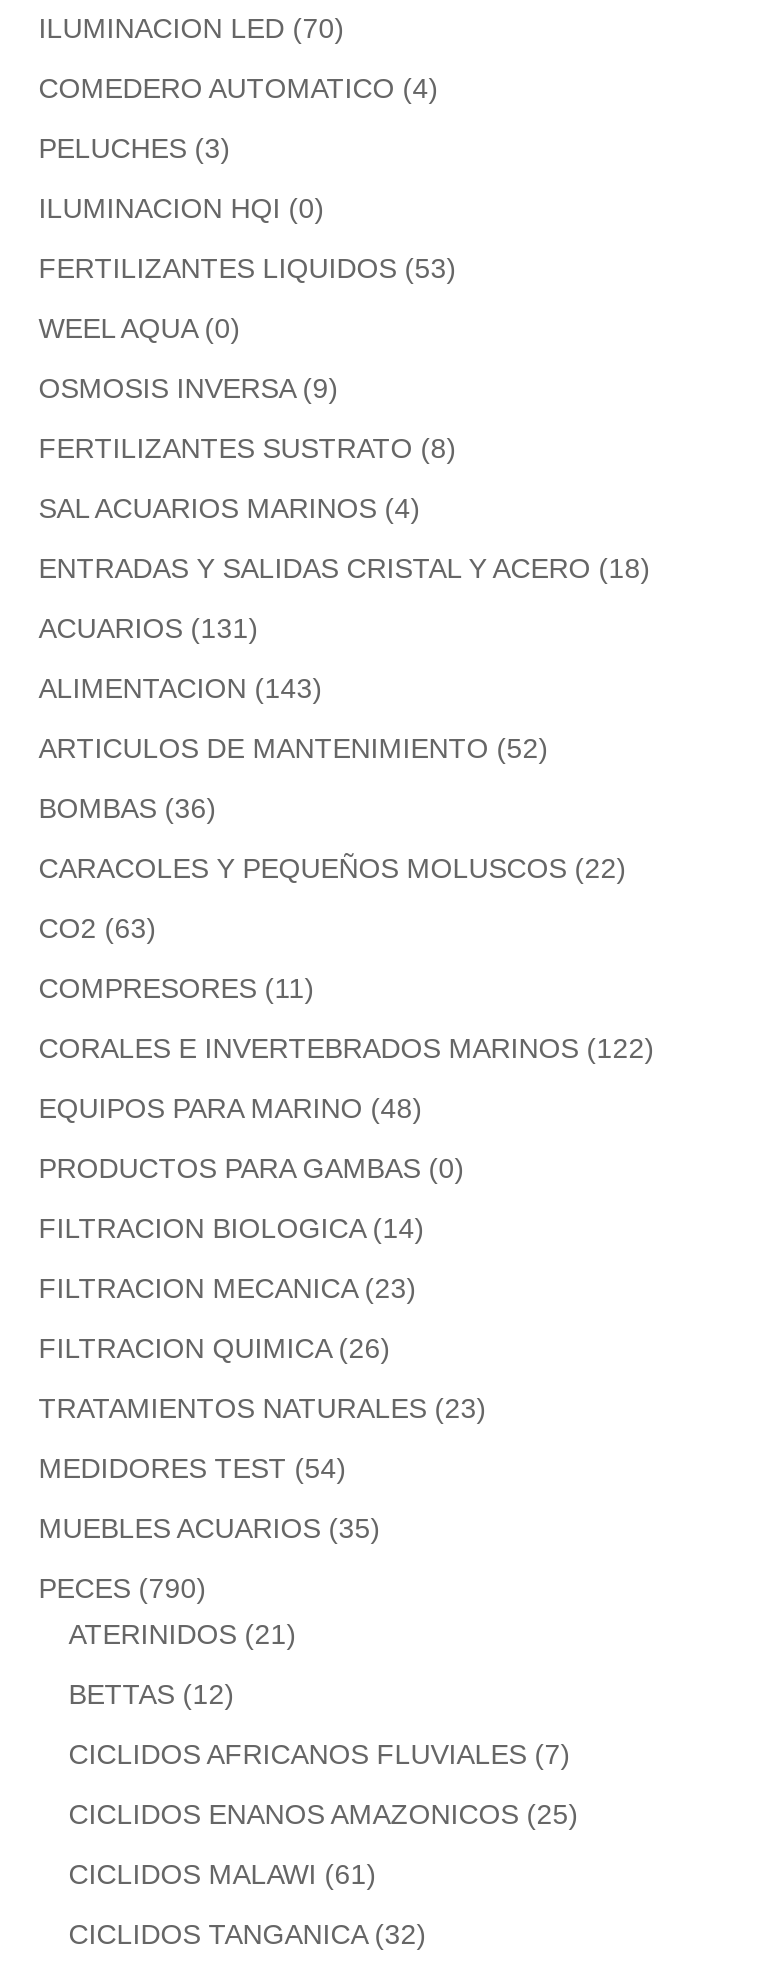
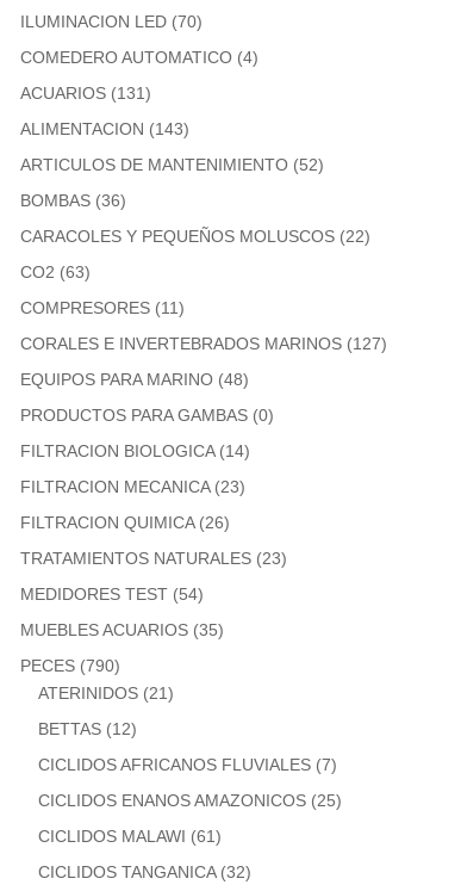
- PELUCHES (3)
- ILUMINACION HQI (0)
- FERTILIZANTES LIQUIDOS (53)
- WEEL AQUA (0)
- OSMOSIS INVERSA (9)
- FERTILIZANTES SUSTRATO (8)
- SAL ACUARIOS MARINOS (4)
- ENTRADAS Y SALIDAS CRISTAL Y ACERO (18)

- CORALES E INVERTEBRADOS MARINOS (122)
+ CORALES E INVERTEBRADOS MARINOS (127)
